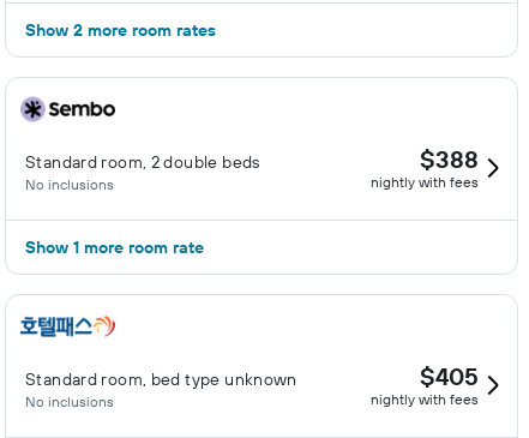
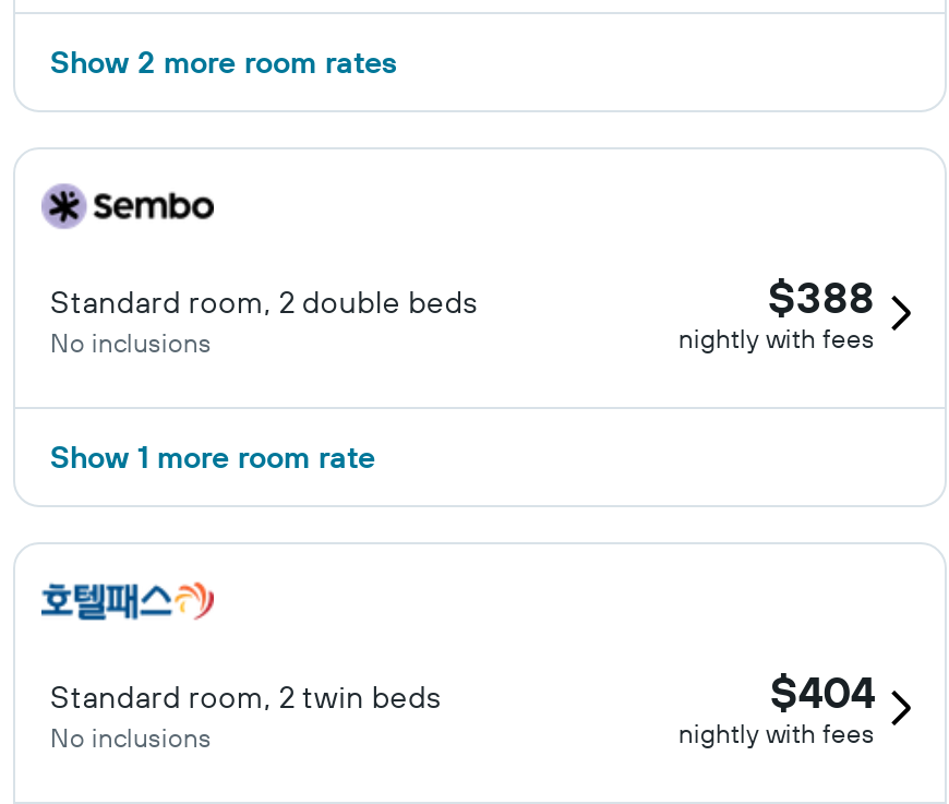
- $405
+ $404

- Standard room, bed type unknown
+ Standard room, 2 twin beds
